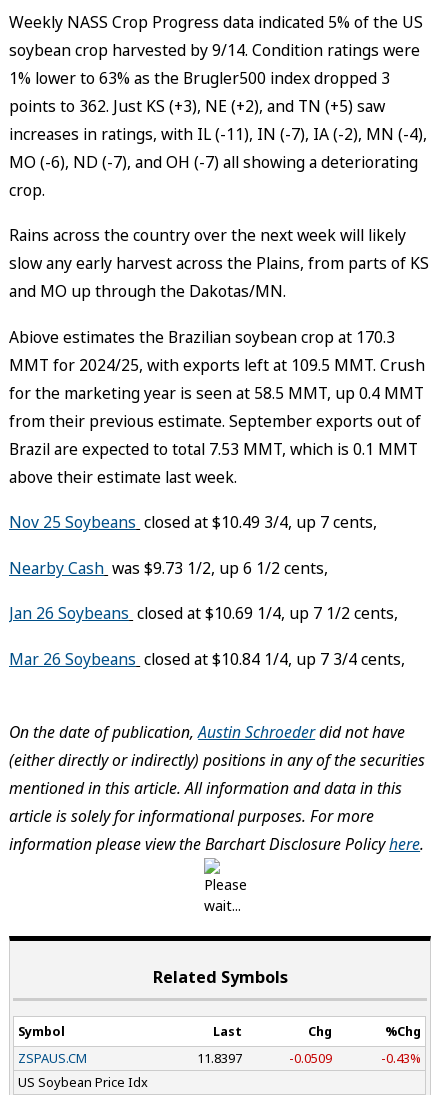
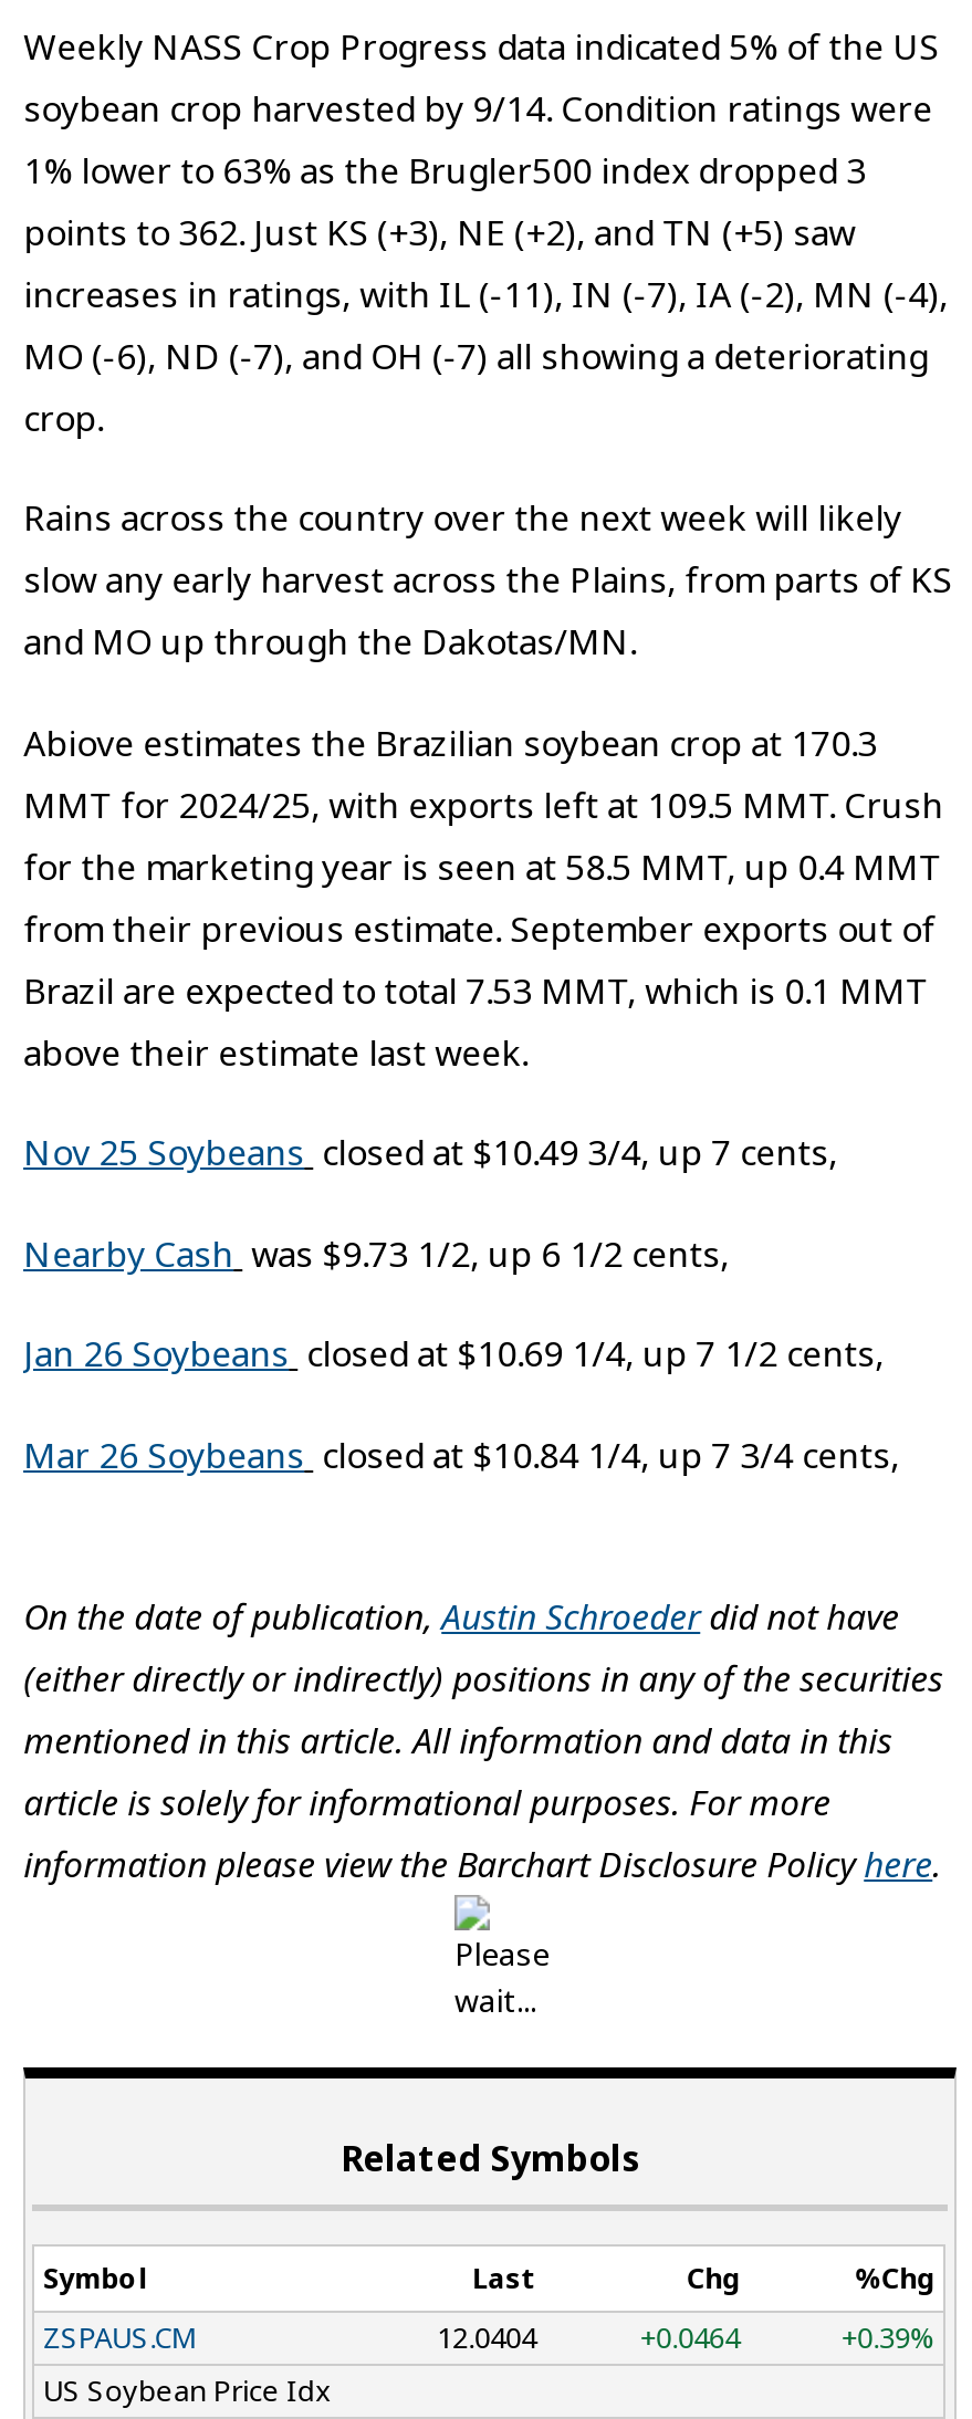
- 11.8397
+ 12.0404

- -0.0509
+ +0.0464

- -0.43%
+ +0.39%
